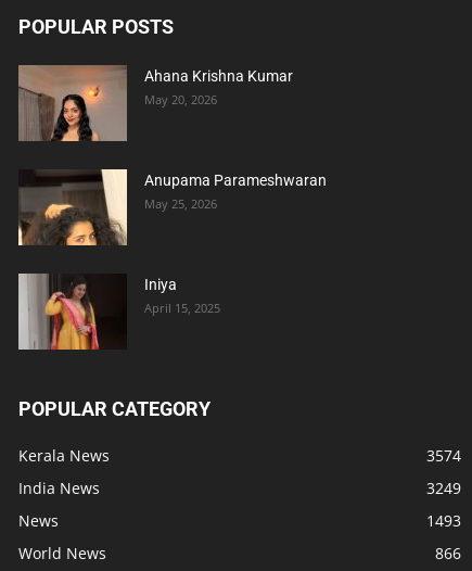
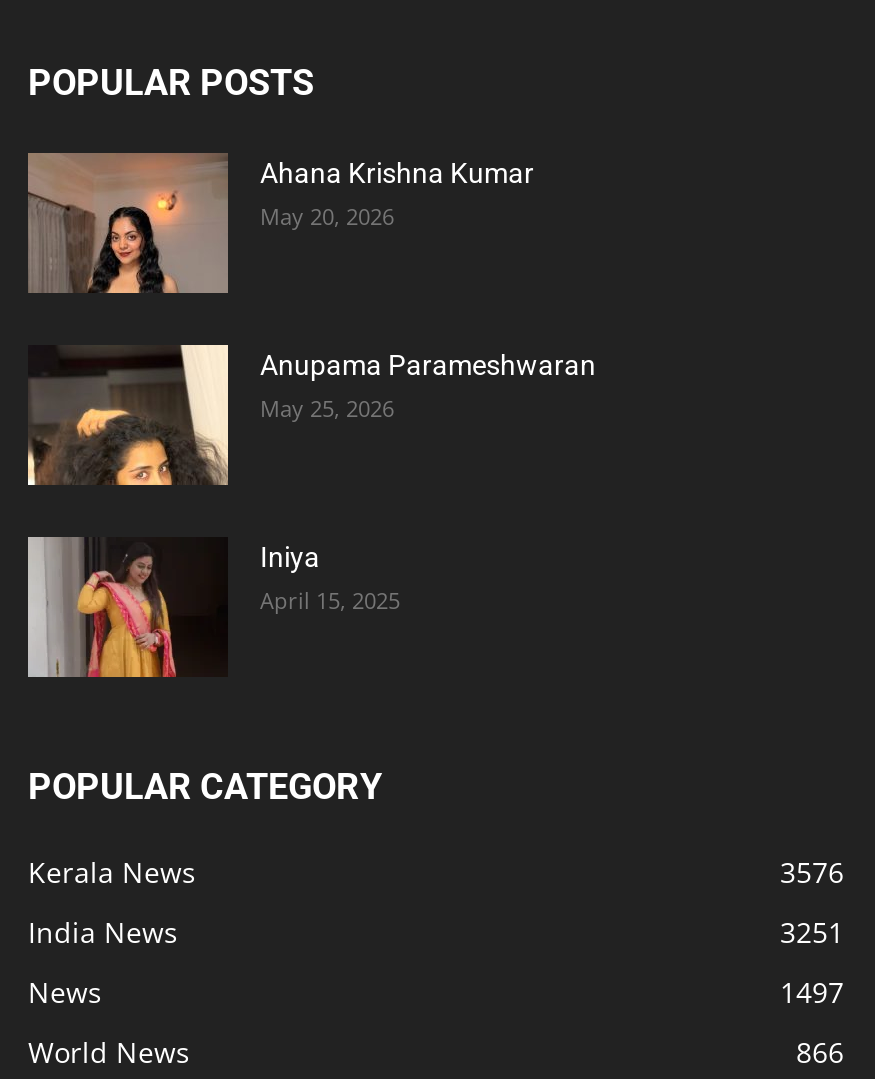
- 3574
+ 3576

- 3249
+ 3251

- 1493
+ 1497
